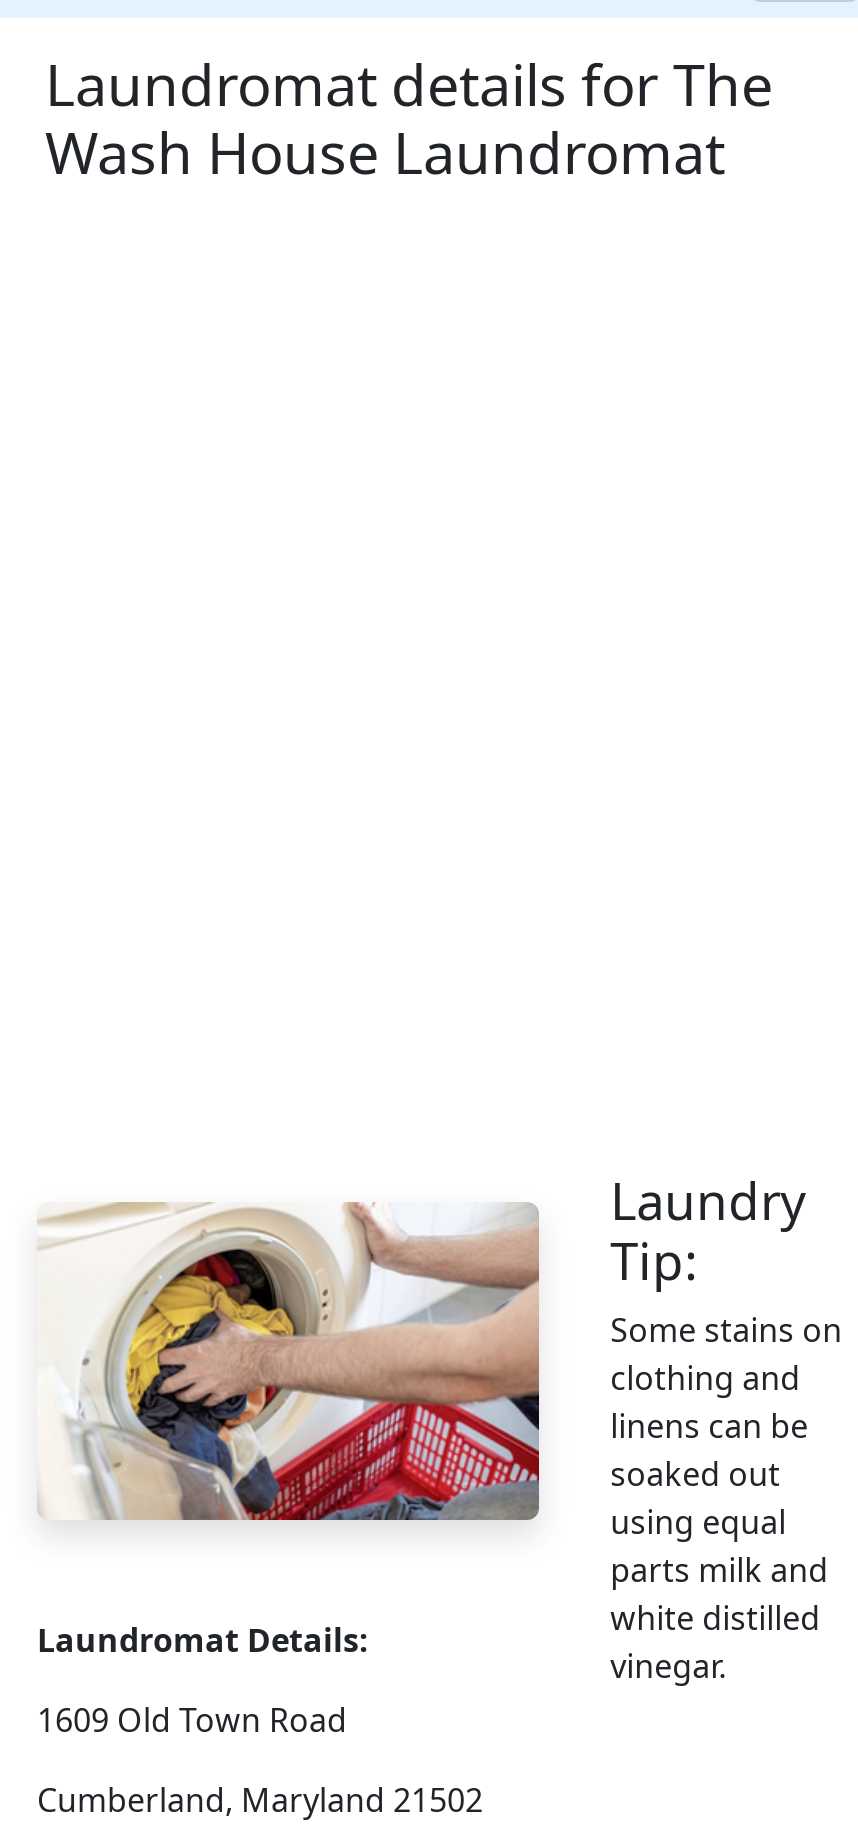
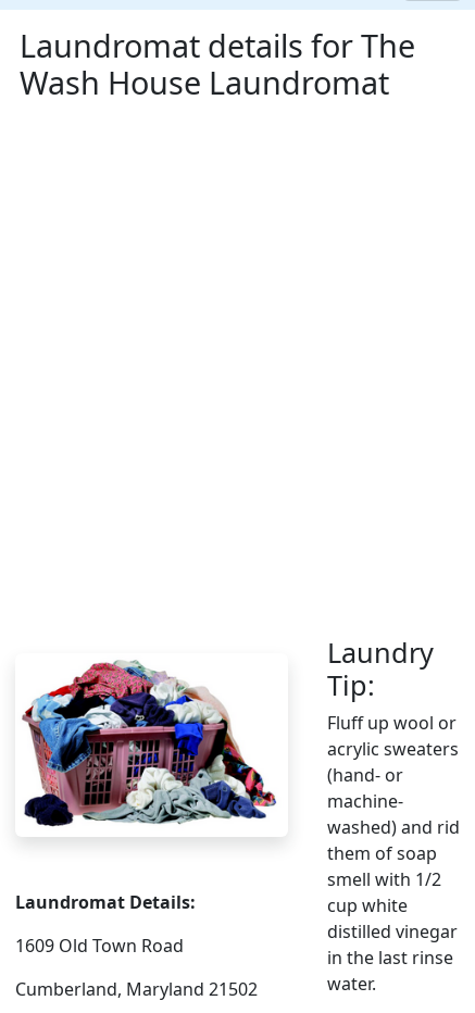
- [image]
- Some stains on
- clothing and
- linens can be
- soaked out
- using equal
- parts milk and
- white distilled
- vinegar.
+ [image]
+ Fluff up wool or
+ acrylic sweaters
+ (hand- or
+ machine-
+ washed) and rid
+ them of soap
+ smell with 1/2
+ cup white
+ distilled vinegar
+ in the last rinse
+ water.
